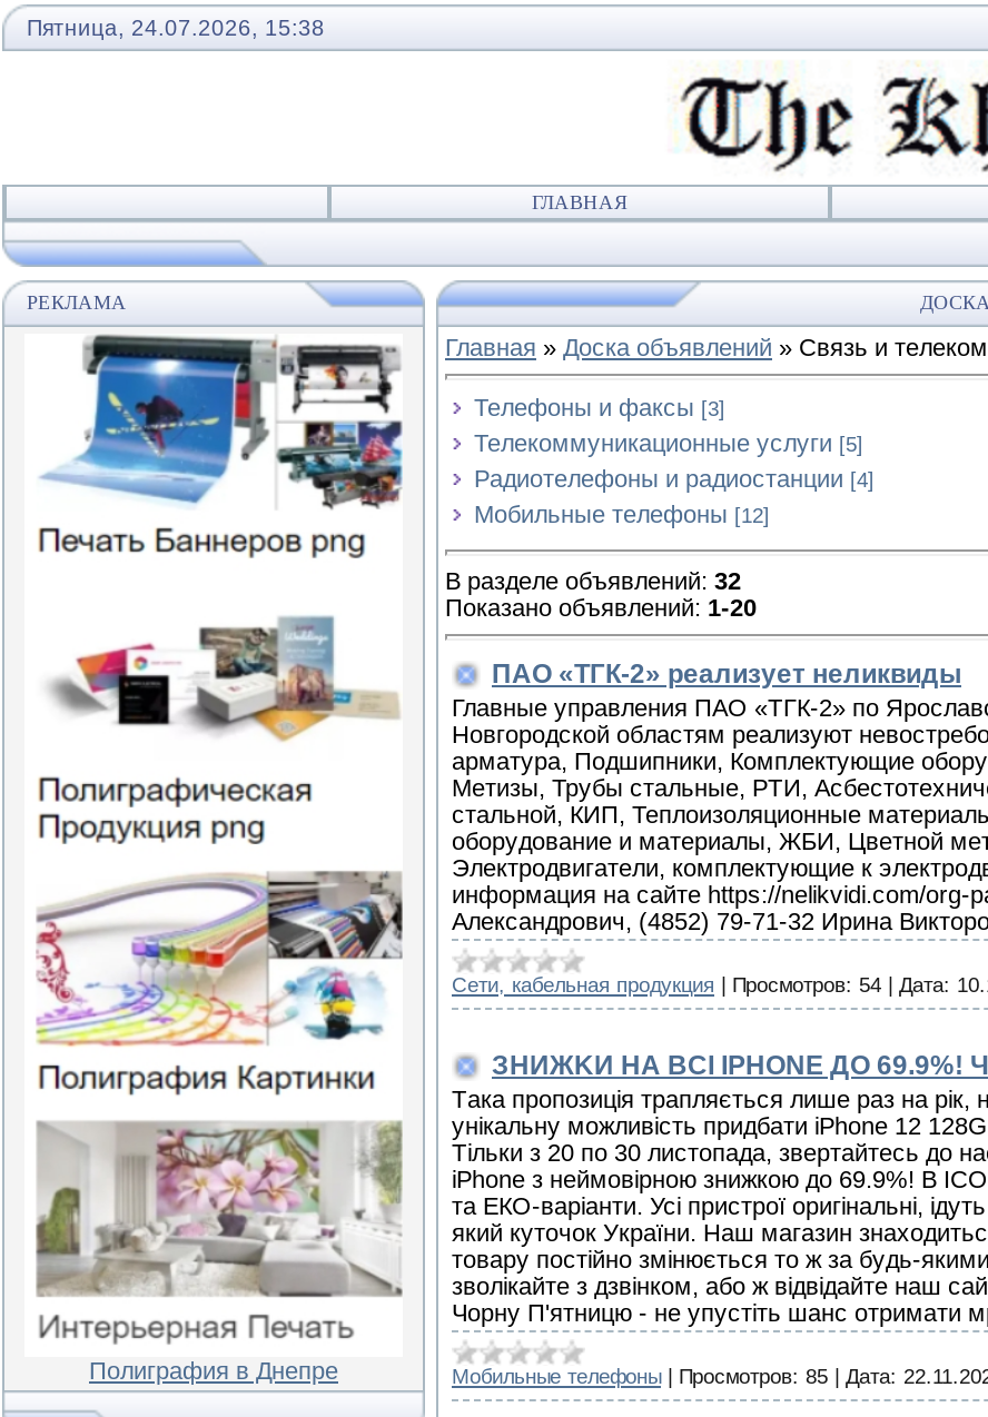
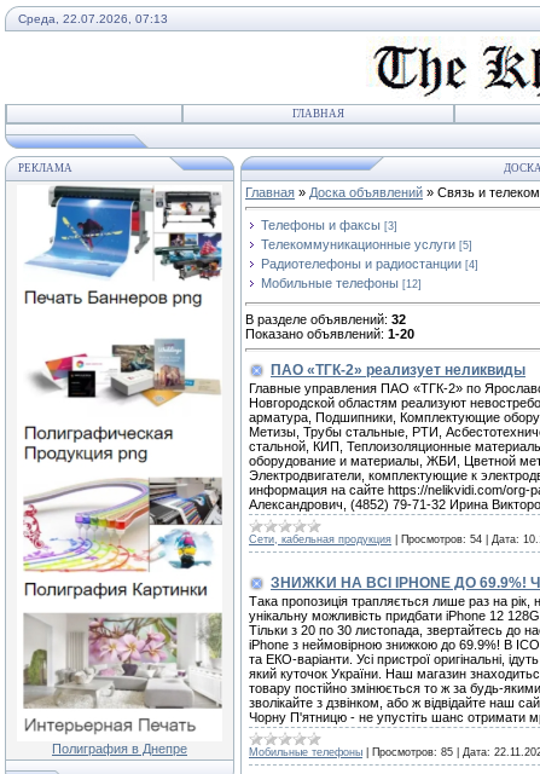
- Пятница, 24.07.2026, 15:38
+ Среда, 22.07.2026, 07:13
